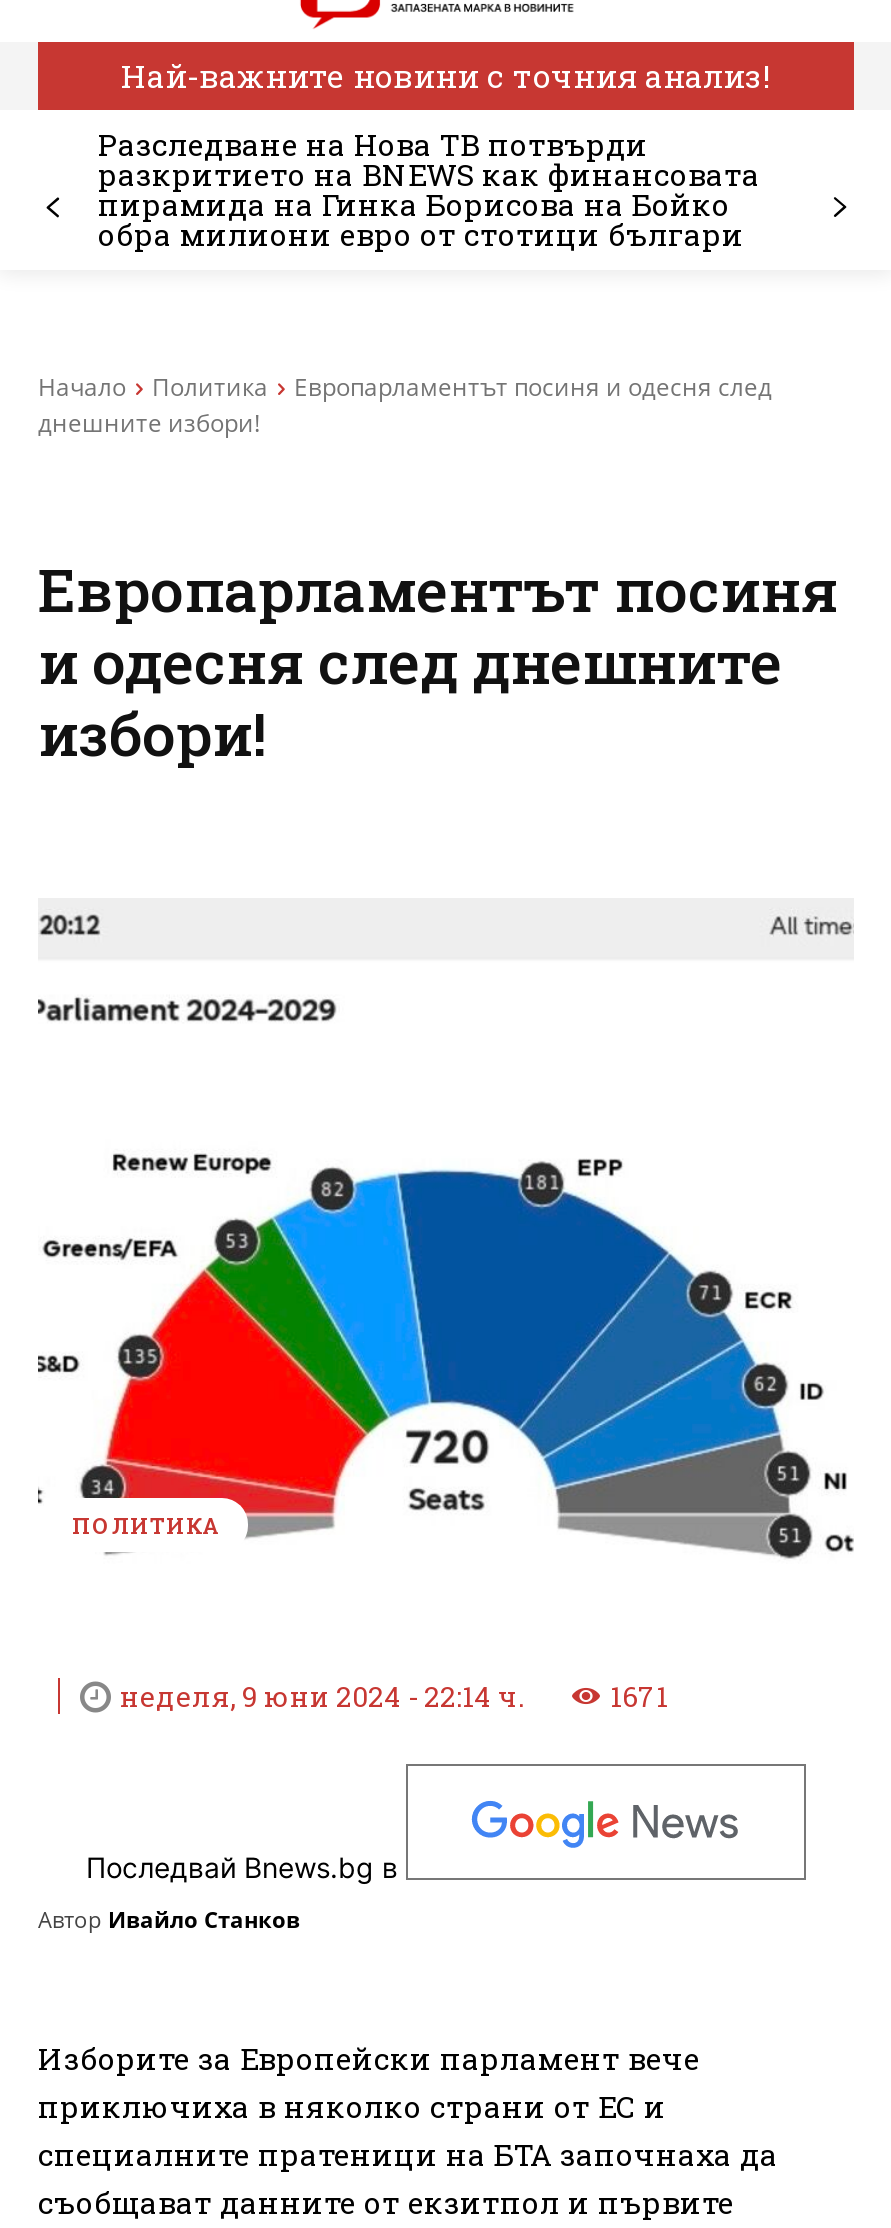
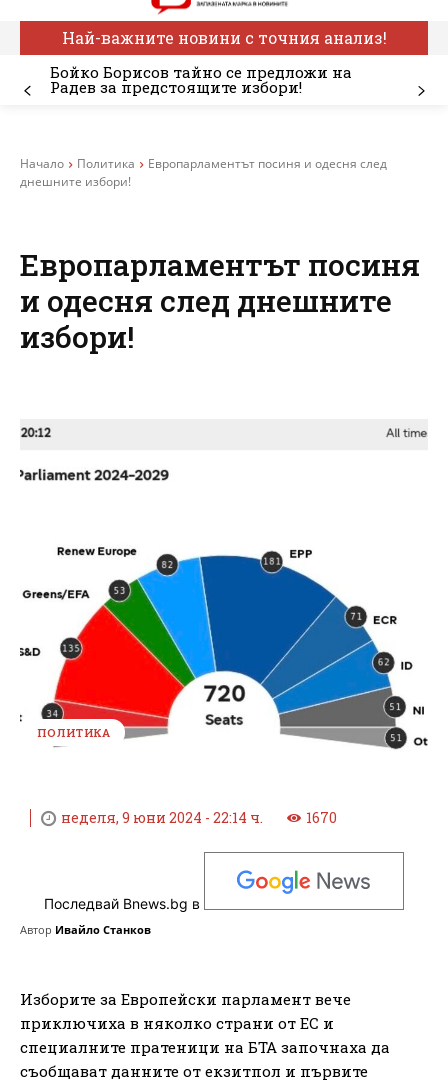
- Разследване на Нова ТВ потвърди
- разкритието на BNEWS как финансовата
- пирамида на Гинка Борисова на Бойко
- обра милиони евро от стотици българи
+ Бойко Борисов тайно се предложи на
+ Радев за предстоящите избори!

- 1671
+ 1670
